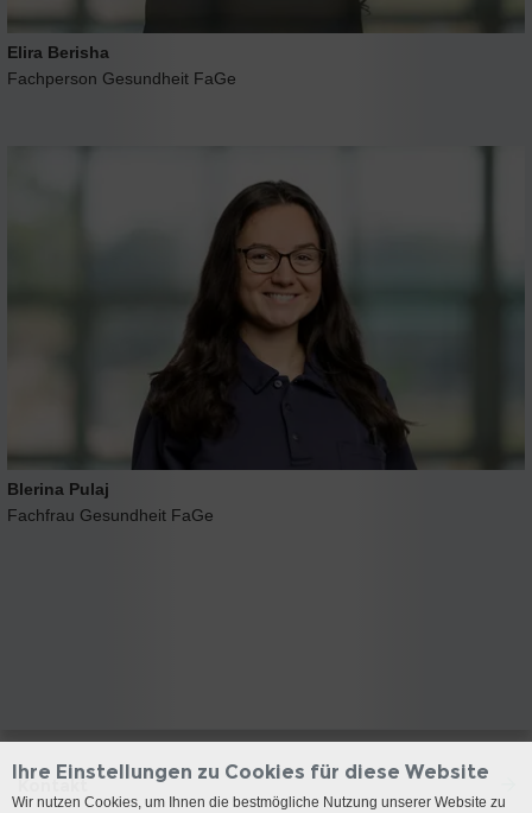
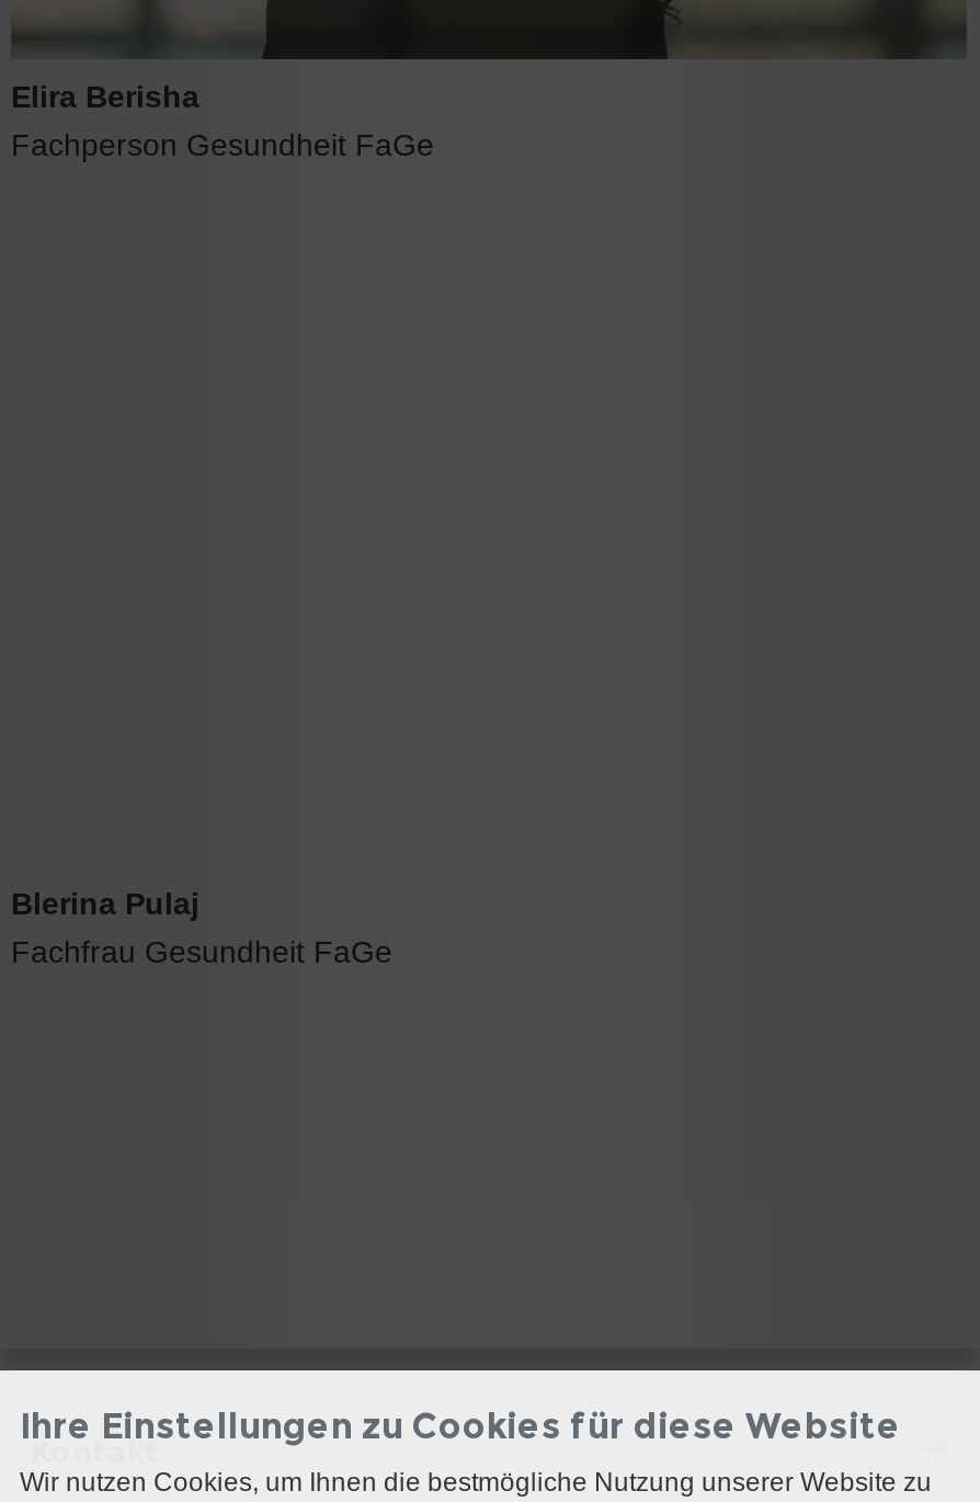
- [image]
